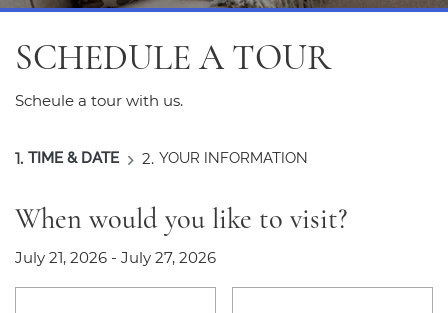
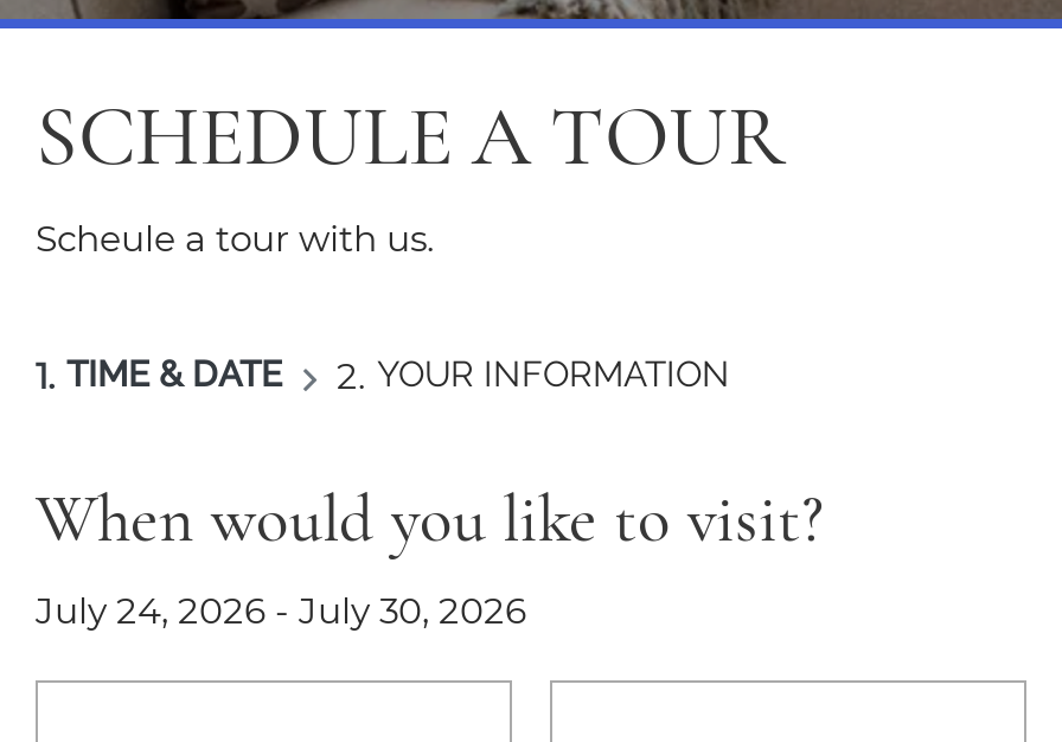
- July 21, 2026 - July 27, 2026
+ July 24, 2026 - July 30, 2026
